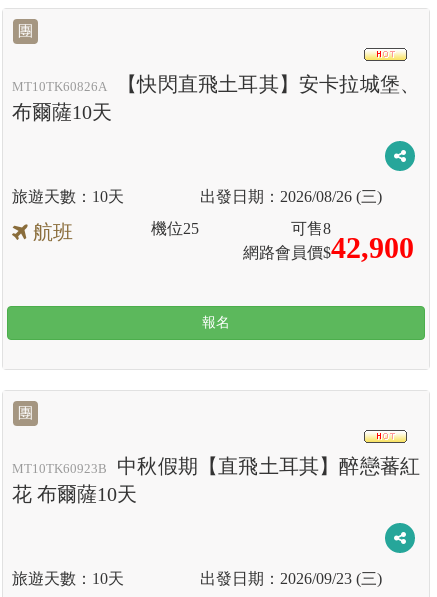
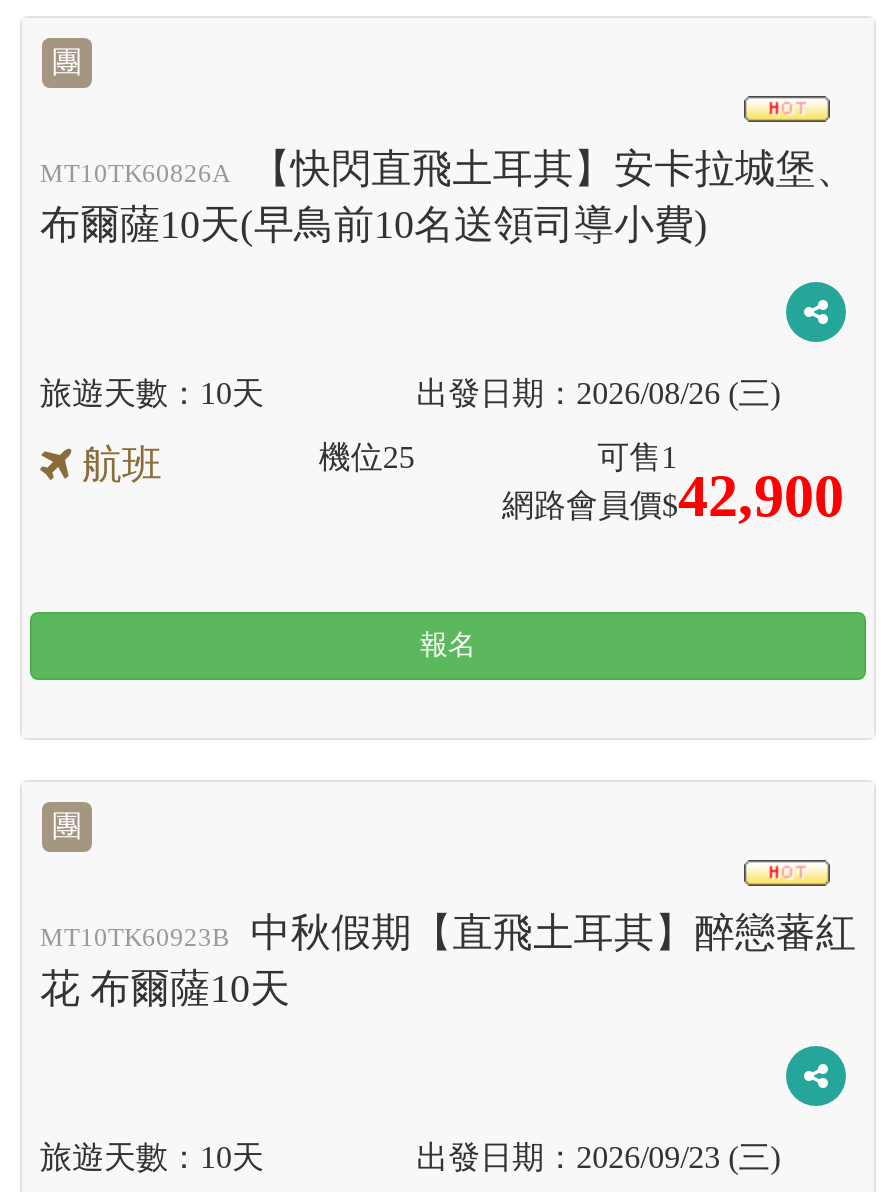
- 布爾薩10天
+ 布爾薩10天(早鳥前10名送領司導小費)

- 可售8
+ 可售1
